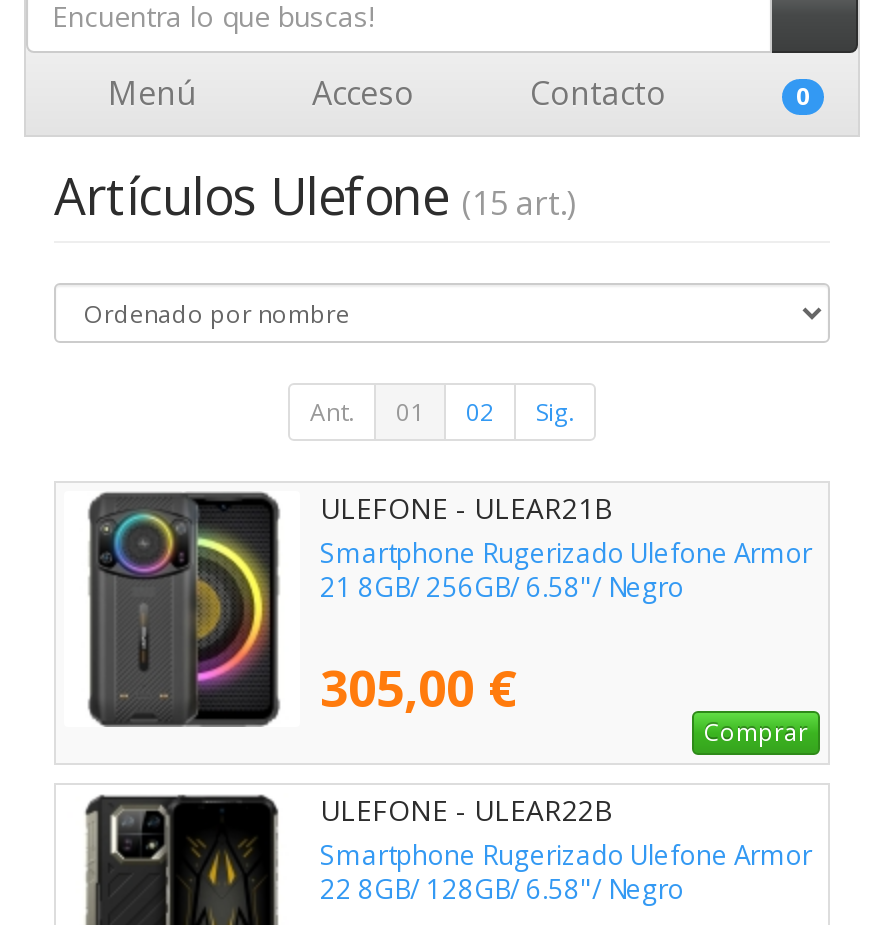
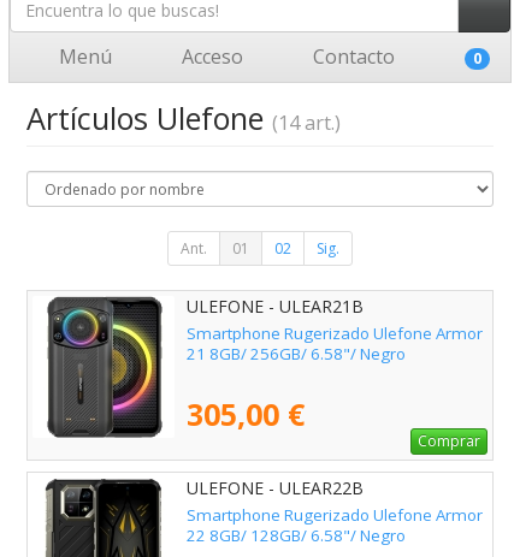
- Artículos Ulefone (15 art.)
+ Artículos Ulefone (14 art.)
